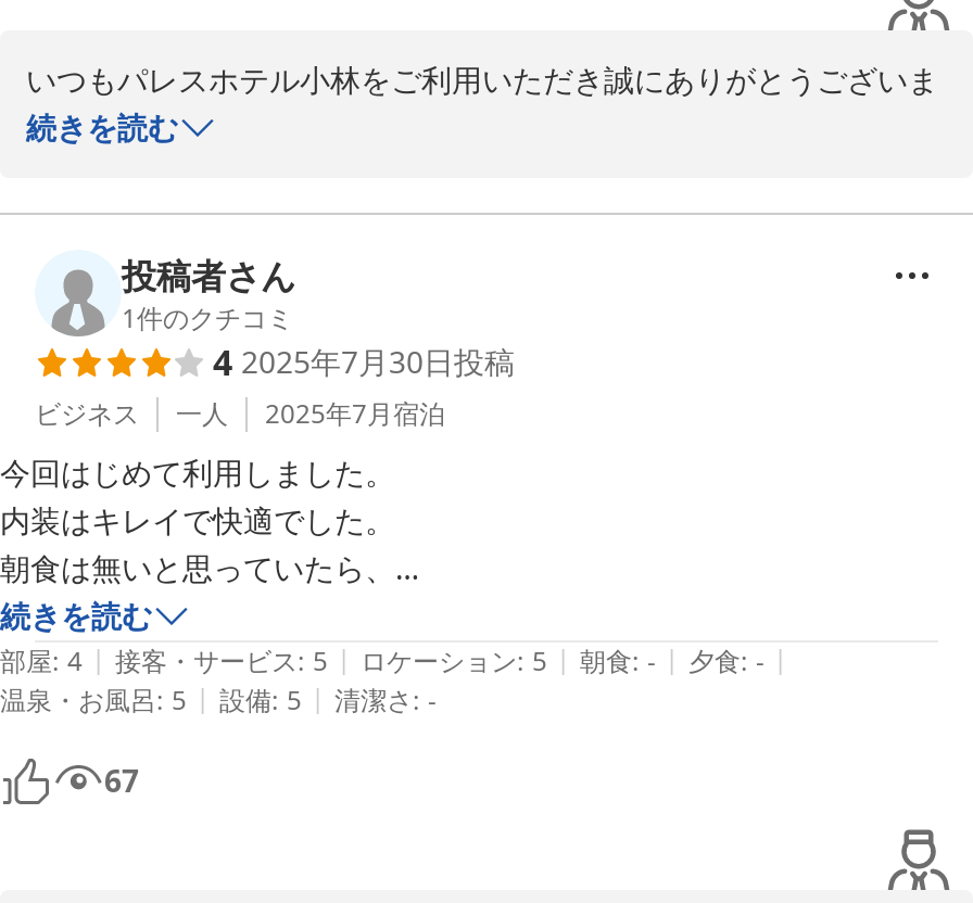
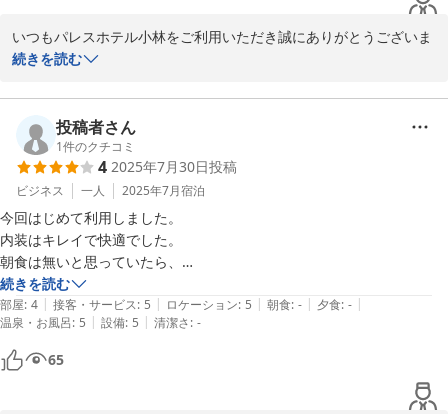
- 67
+ 65
